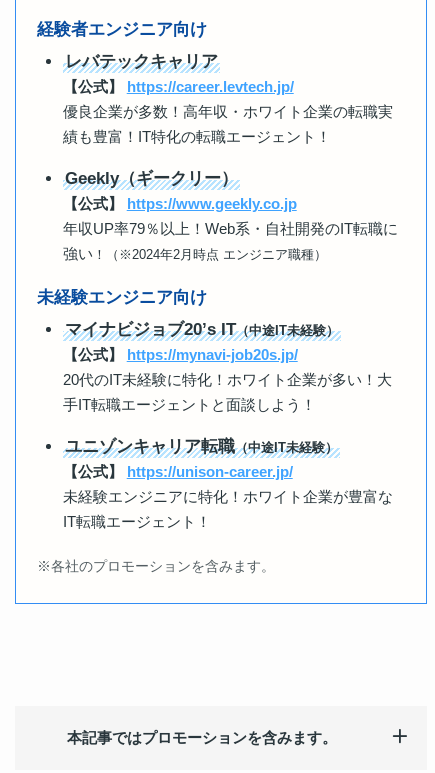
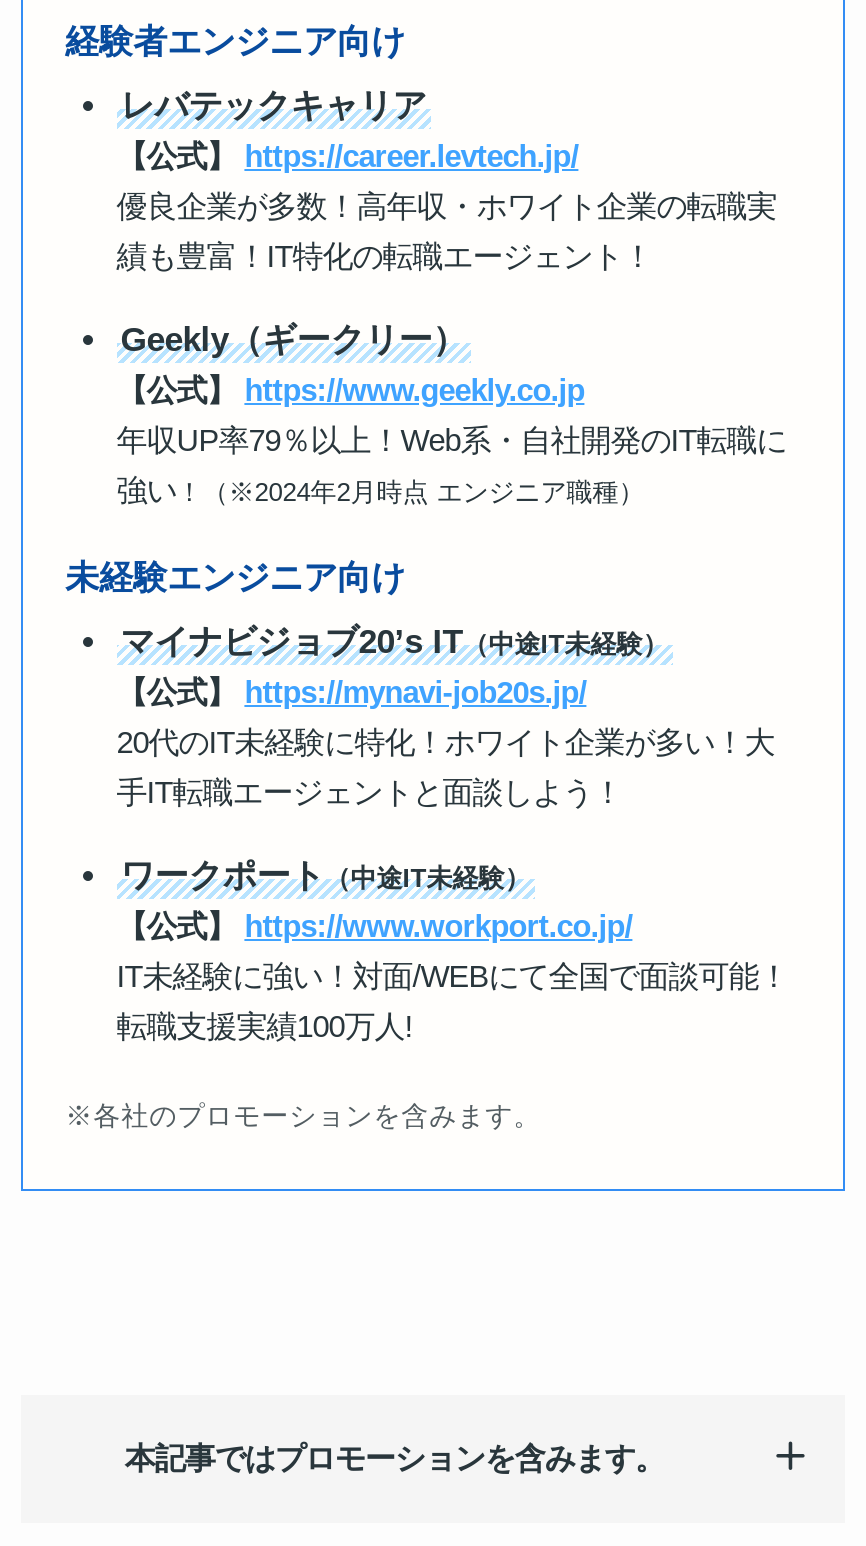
- ユニゾンキャリア転職（中途IT未経験）
- 【公式】 https://unison-career.jp/
+ ワークポート（中途IT未経験）
+ 【公式】https://www.workport.co.jp/

- 未経験エンジニアに特化！ホワイト企業が豊富な
+ IT未経験に強い！対面/WEBにて全国で面談可能！

- IT転職エージェント！
+ 転職支援実績100万人!
